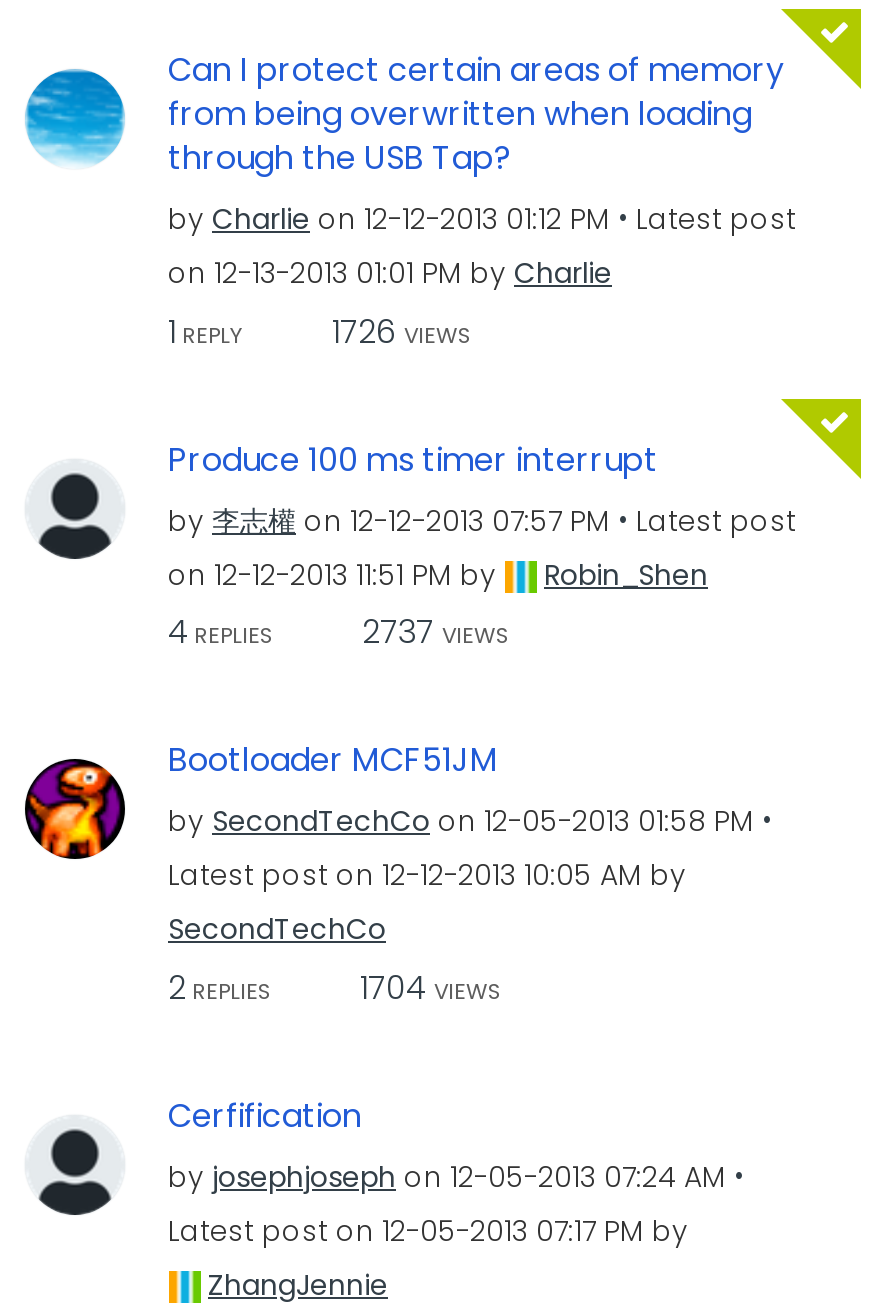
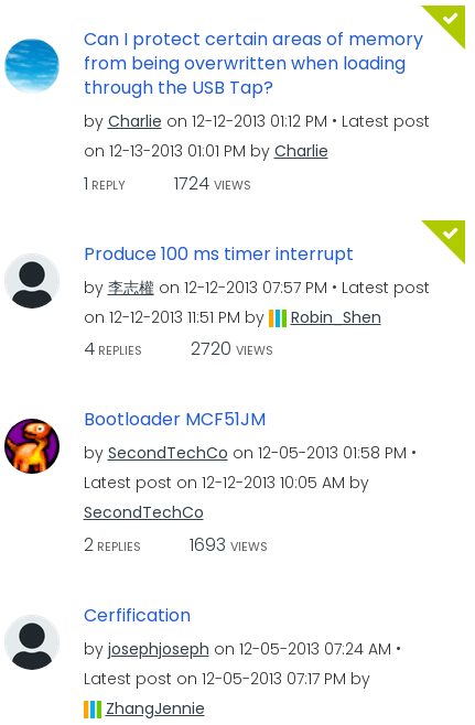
- 1 REPLY 1726 VIEWS
+ 1 REPLY 1724 VIEWS

- 4 REPLIES 2737 VIEWS
+ 4 REPLIES 2720 VIEWS

- 2 REPLIES 1704 VIEWS
+ 2 REPLIES 1693 VIEWS
